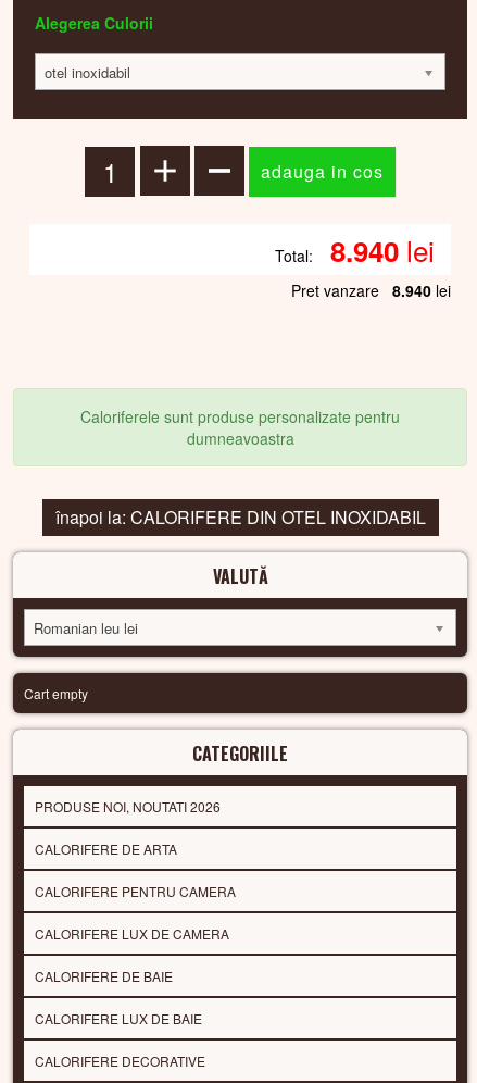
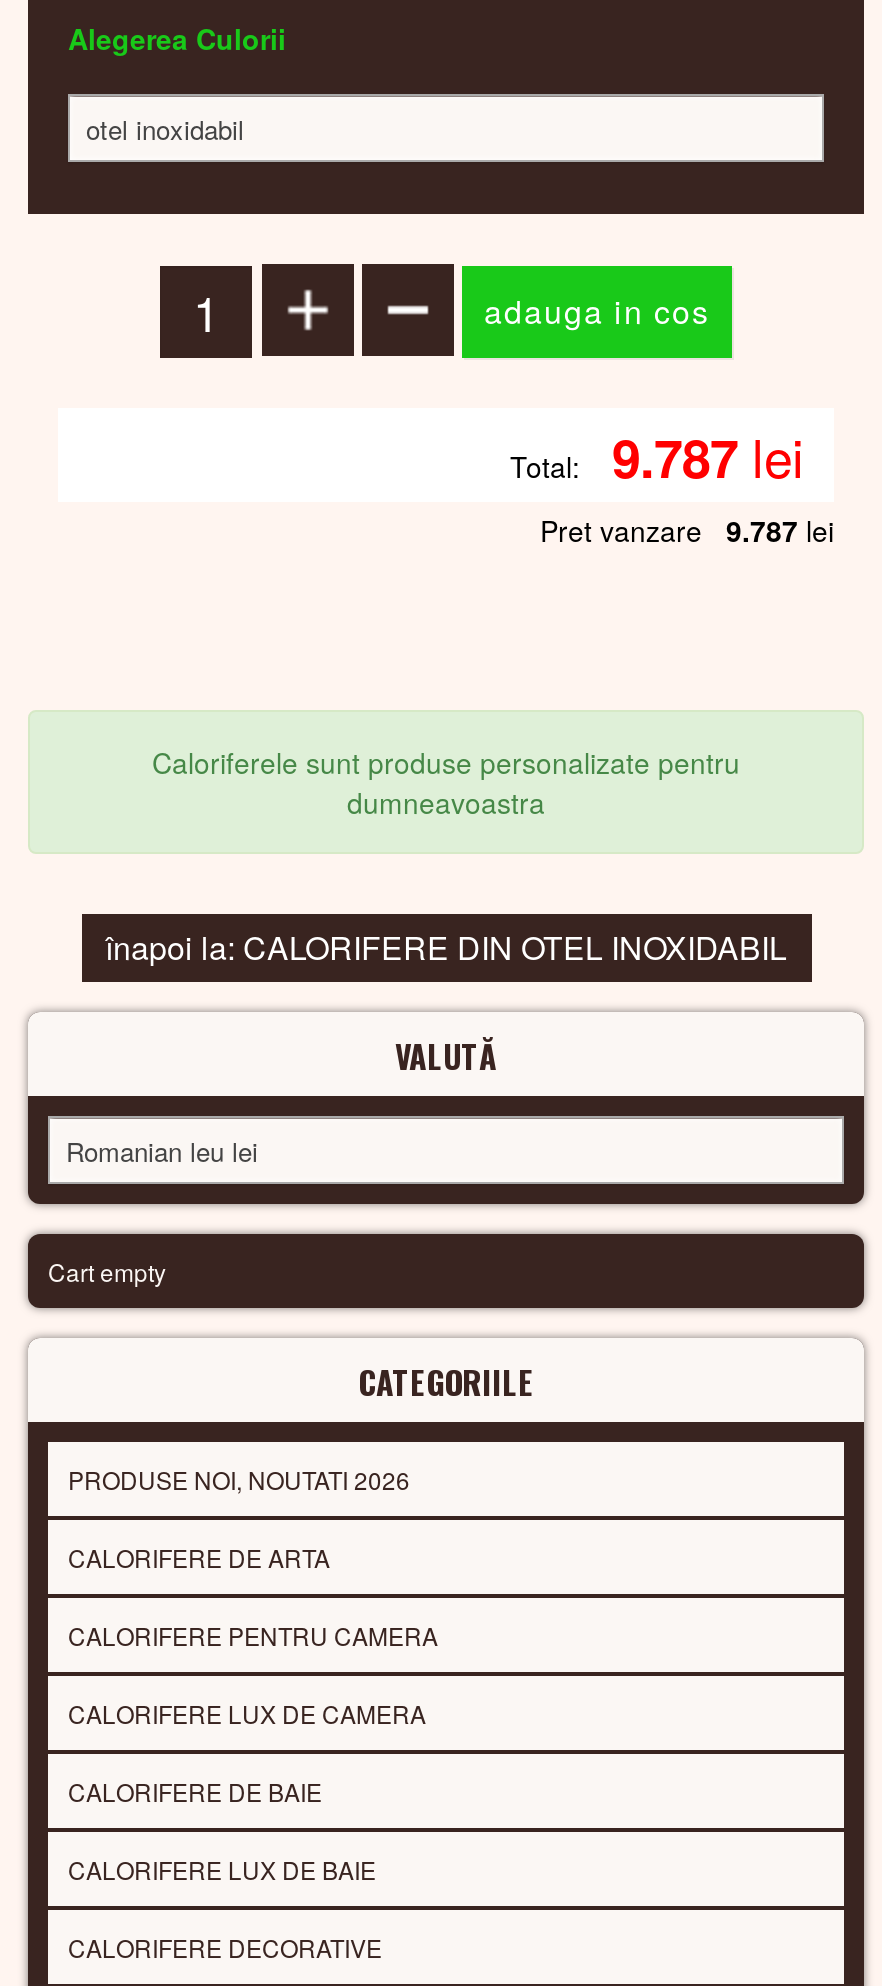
- Total: 8.940 lei
+ Total: 9.787 lei

- Pret vanzare 8.940 lei
+ Pret vanzare 9.787 lei
